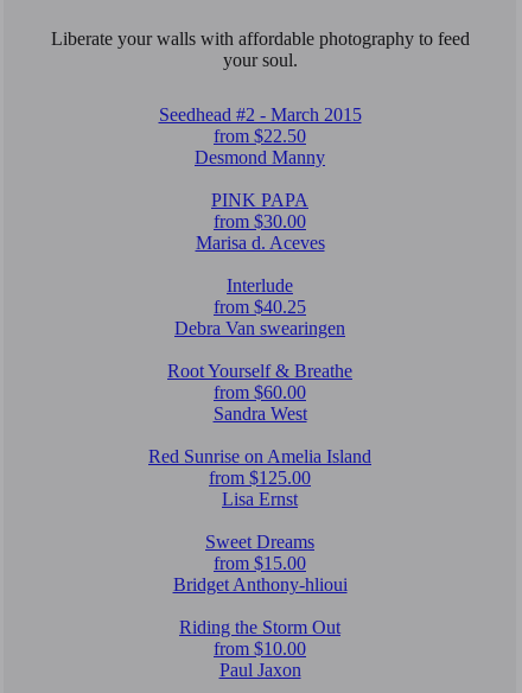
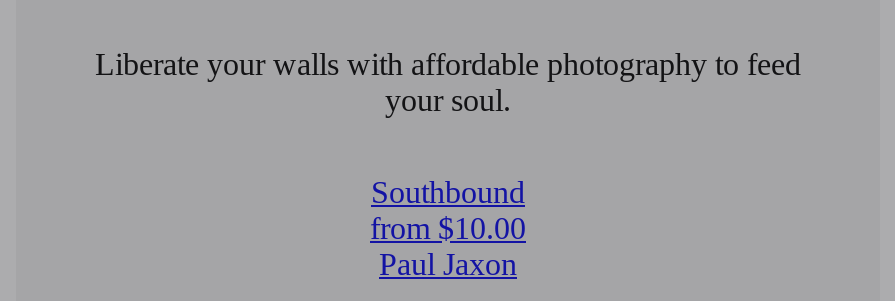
- Seedhead #2 - March 2015
- from $22.50
- Desmond Manny
- PINK PAPA
- from $30.00
- Marisa d. Aceves
- Interlude
- from $40.25
- Debra Van swearingen
- Root Yourself & Breathe
- from $60.00
- Sandra West
- Red Sunrise on Amelia Island
- from $125.00
- Lisa Ernst
- Sweet Dreams
- from $15.00
- Bridget Anthony-hlioui
- Riding the Storm Out
+ Southbound
